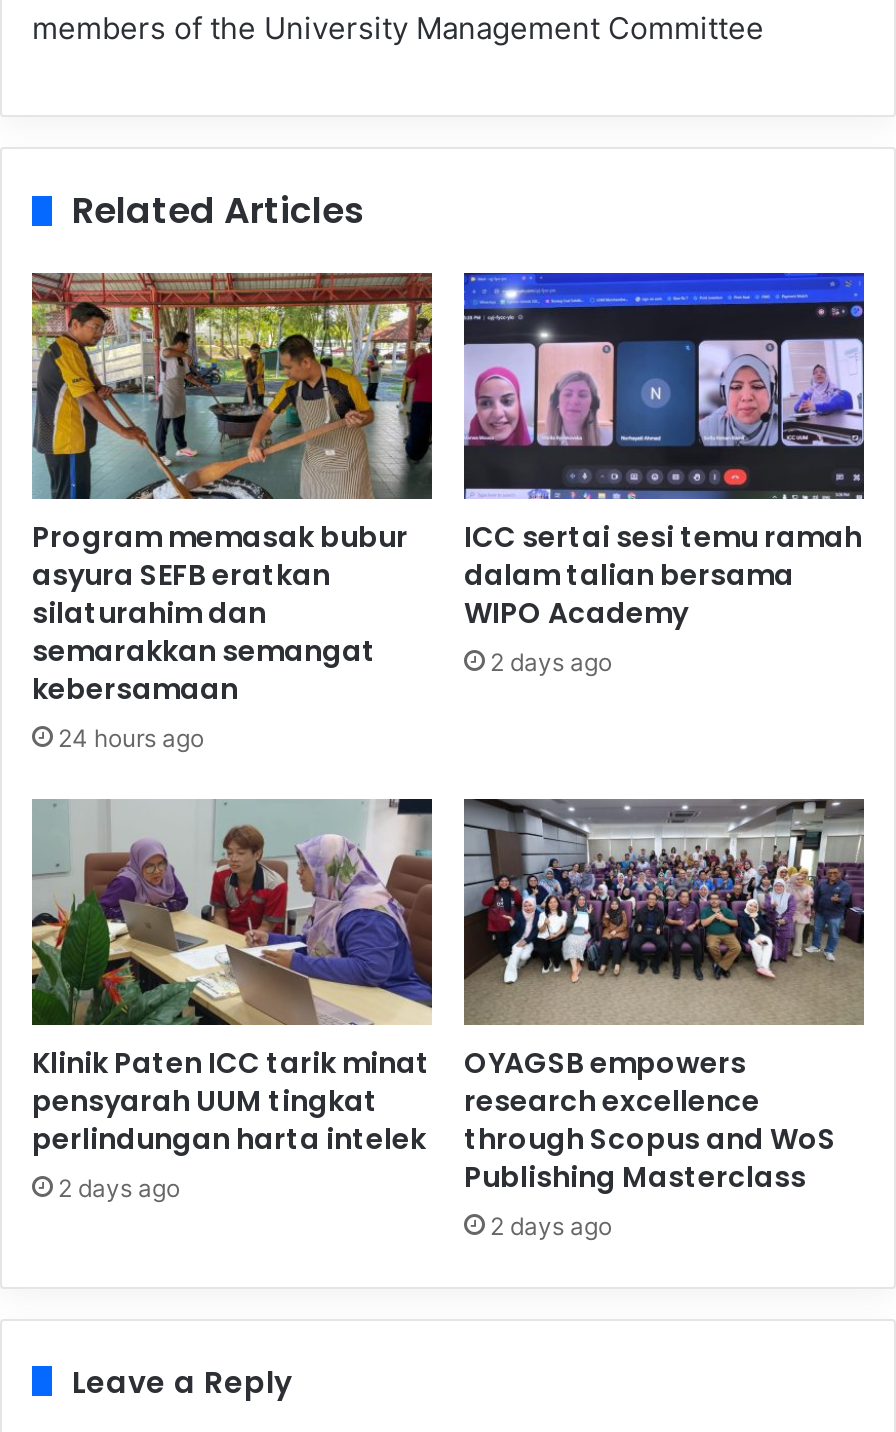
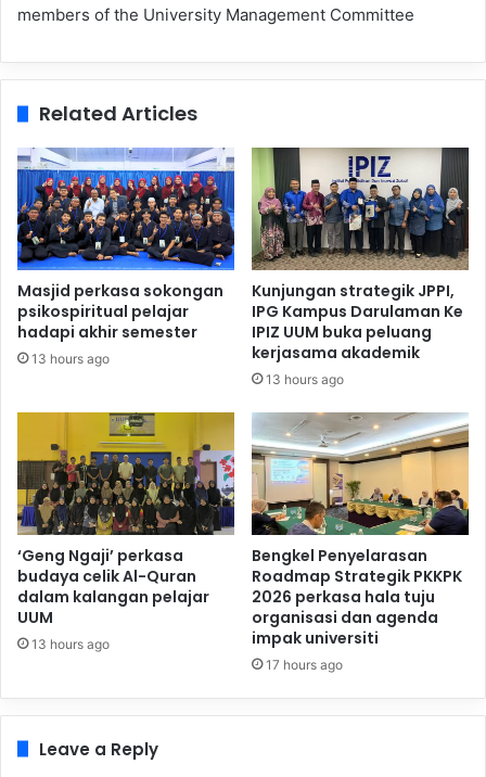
- [image]
- Program memasak bubur
- asyura SEFB eratkan
- silaturahim dan
- semarakkan semangat
- kebersamaan
- 24 hours ago
+ [image]
+ Masjid perkasa sokongan
+ psikospiritual pelajar
+ hadapi akhir semester
+ 13 hours ago

- [image]
- ICC sertai sesi temu ramah
- dalam talian bersama
- WIPO Academy
- 2 days ago
+ [image]
+ Kunjungan strategik JPPI,
+ IPG Kampus Darulaman Ke
+ IPIZ UUM buka peluang
+ kerjasama akademik
+ 13 hours ago

- [image]
- Klinik Paten ICC tarik minat
- pensyarah UUM tingkat
- perlindungan harta intelek
- 2 days ago
+ [image]
+ ‘Geng Ngaji’ perkasa
+ budaya celik Al-Quran
+ dalam kalangan pelajar
+ UUM
+ 13 hours ago

- [image]
- OYAGSB empowers
- research excellence
- through Scopus and WoS
- Publishing Masterclass
- 2 days ago
+ [image]
+ Bengkel Penyelarasan
+ Roadmap Strategik PKKPK
+ 2026 perkasa hala tuju
+ organisasi dan agenda
+ impak universiti
+ 17 hours ago
